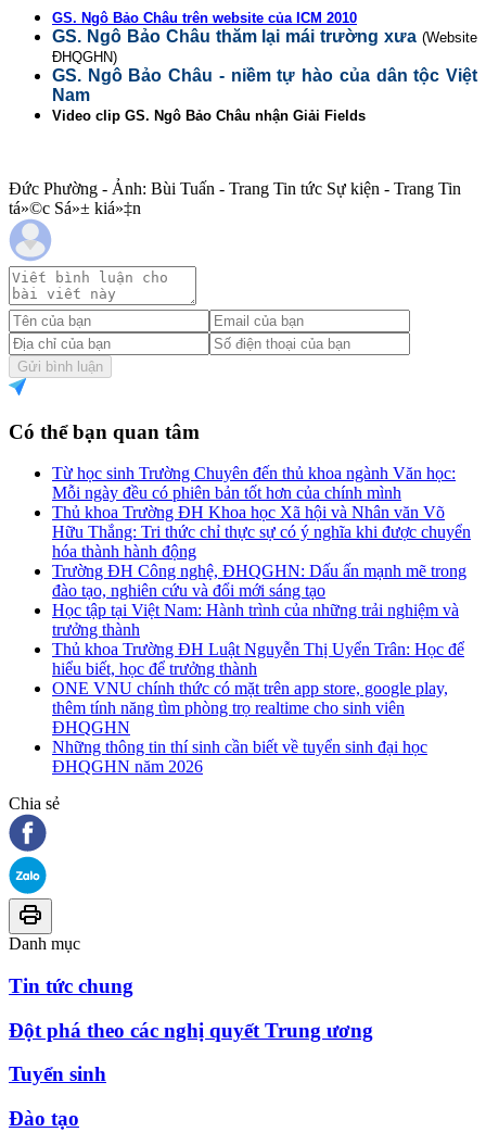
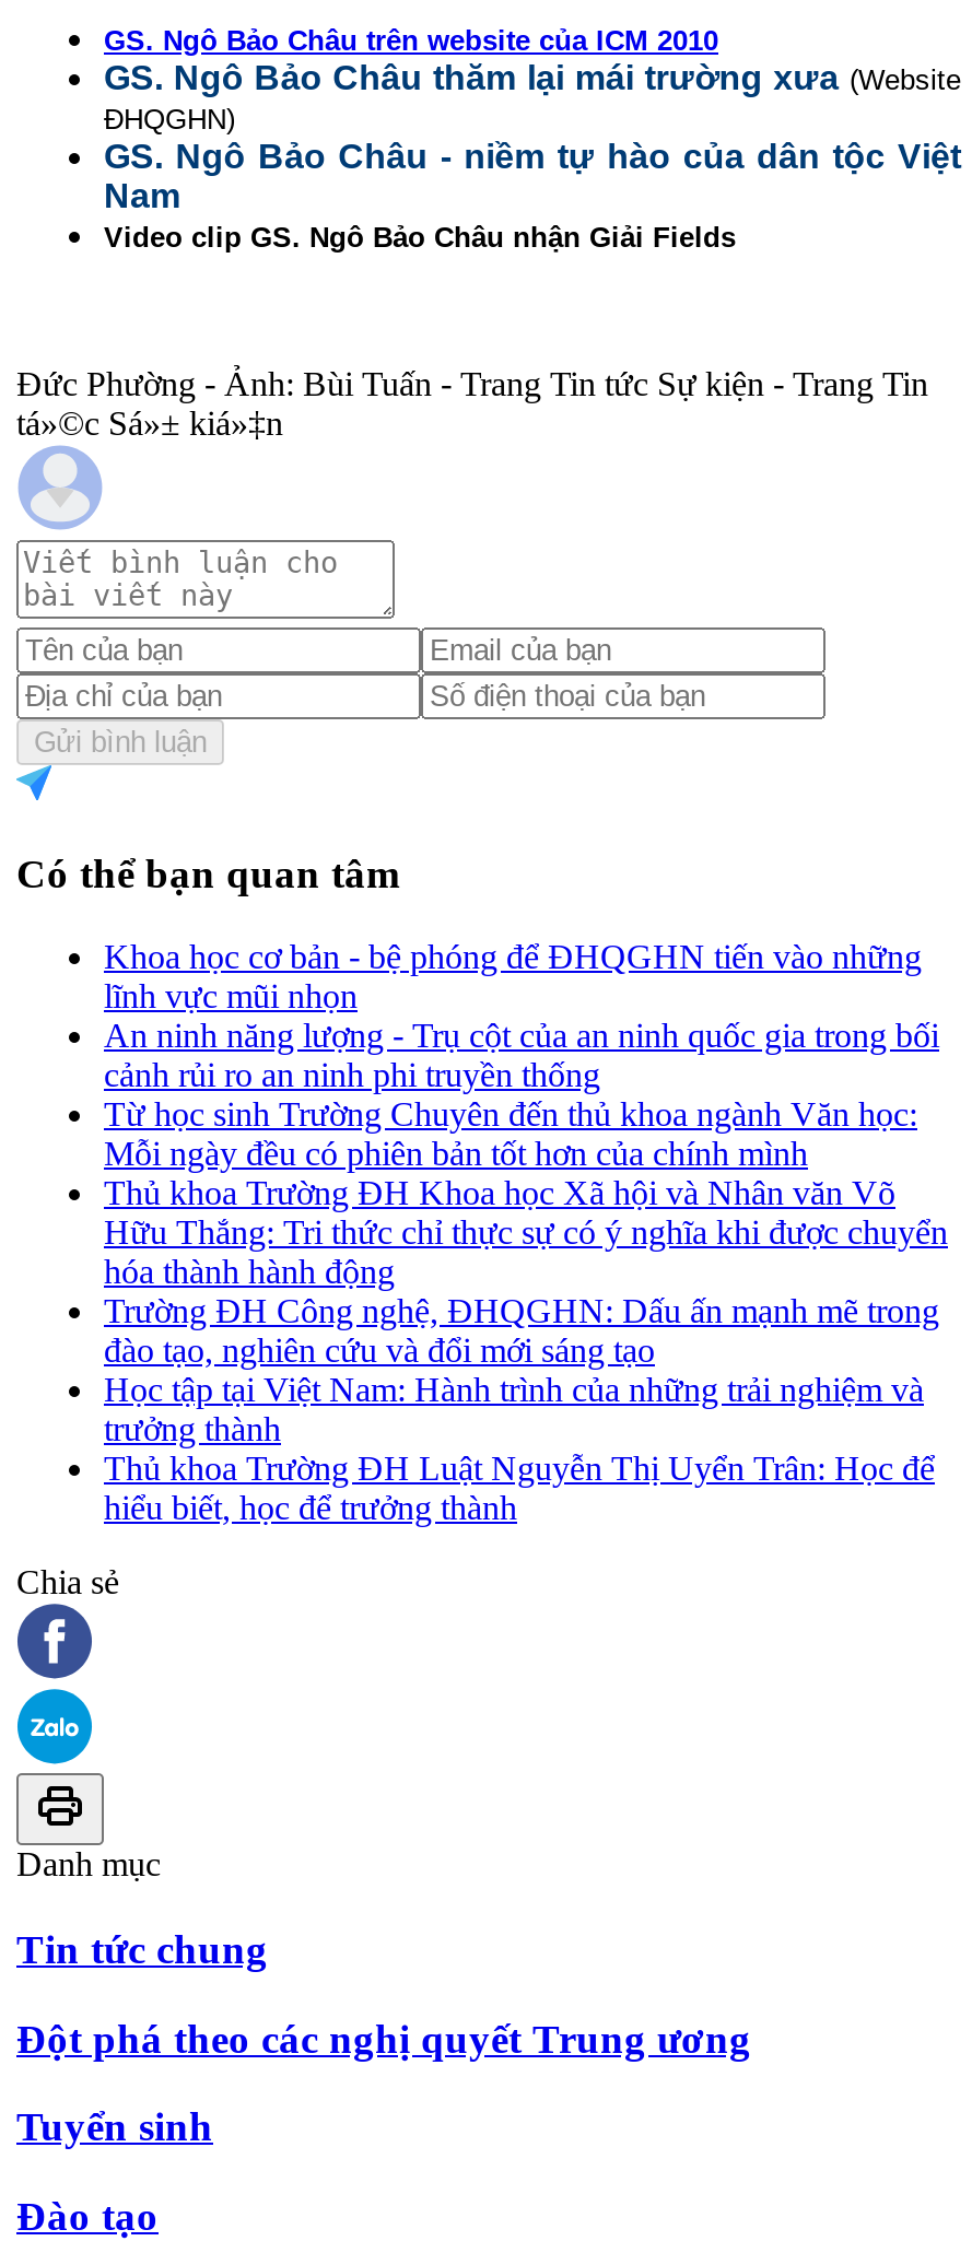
+ Khoa học cơ bản - bệ phóng để ĐHQGHN tiến vào những
+ lĩnh vực mũi nhọn
+ An ninh năng lượng - Trụ cột của an ninh quốc gia trong bối
+ cảnh rủi ro an ninh phi truyền thống

moved down: Từ học sinh Trường Chuyên đến thủ khoa ngành Văn học: | Mỗi ngày đều có phiên bản tốt hơn của chính mình | Thủ khoa Trường ĐH Khoa học Xã hội và Nhân văn Võ | ... | Thủ khoa Trường ĐH Luật Nguyễn Thị Uyển Trân: Học để | hiểu biết, học để trưởng thành

- ONE VNU chính thức có mặt trên app store, google play,
- thêm tính năng tìm phòng trọ realtime cho sinh viên
- ĐHQGHN
- Những thông tin thí sinh cần biết về tuyển sinh đại học
- ĐHQGHN năm 2026
